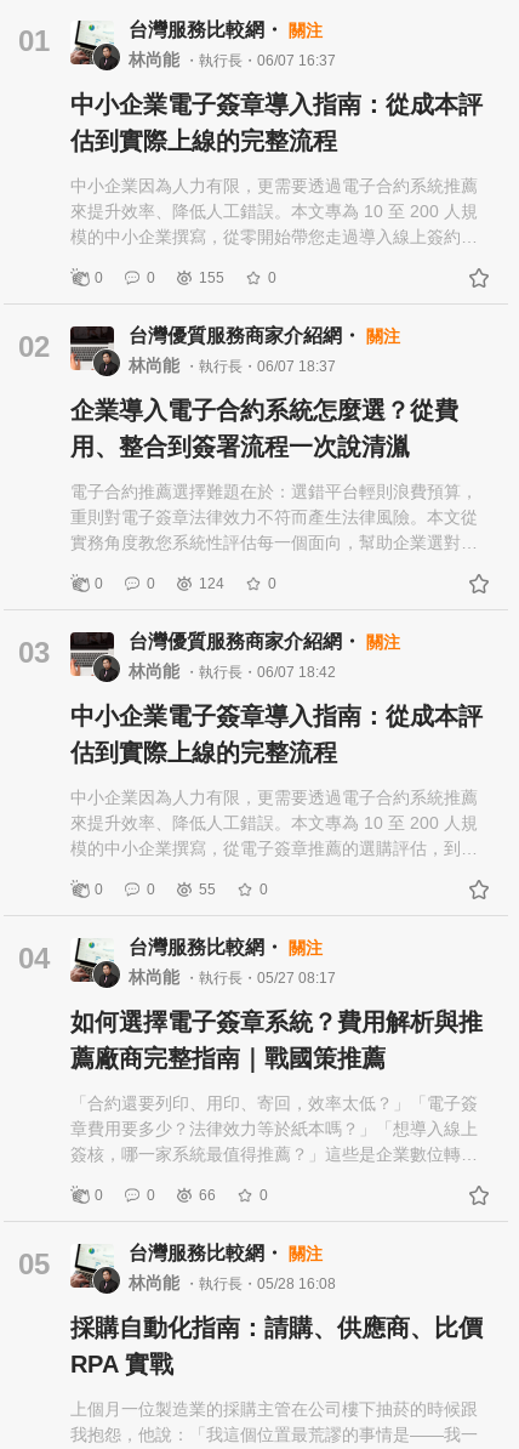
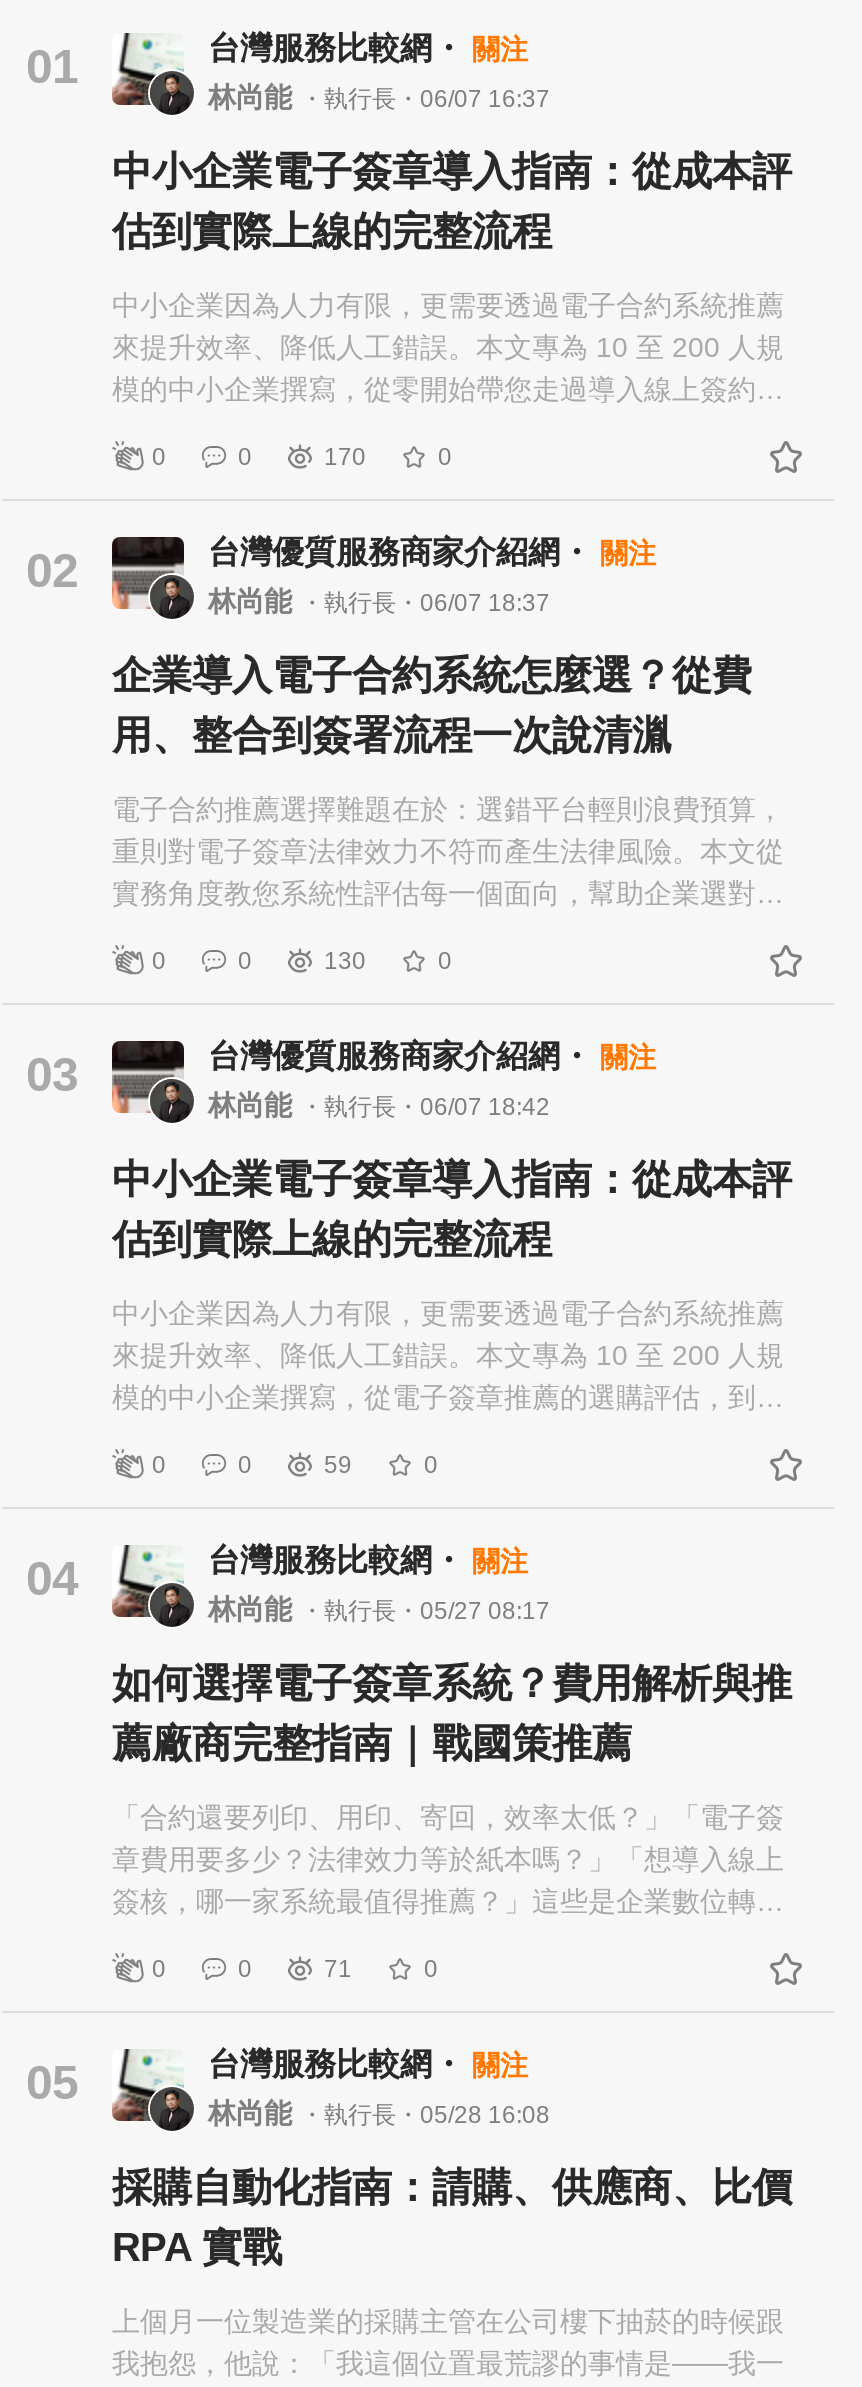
- 155
+ 170

- 124
+ 130

- 55
+ 59

- 66
+ 71
